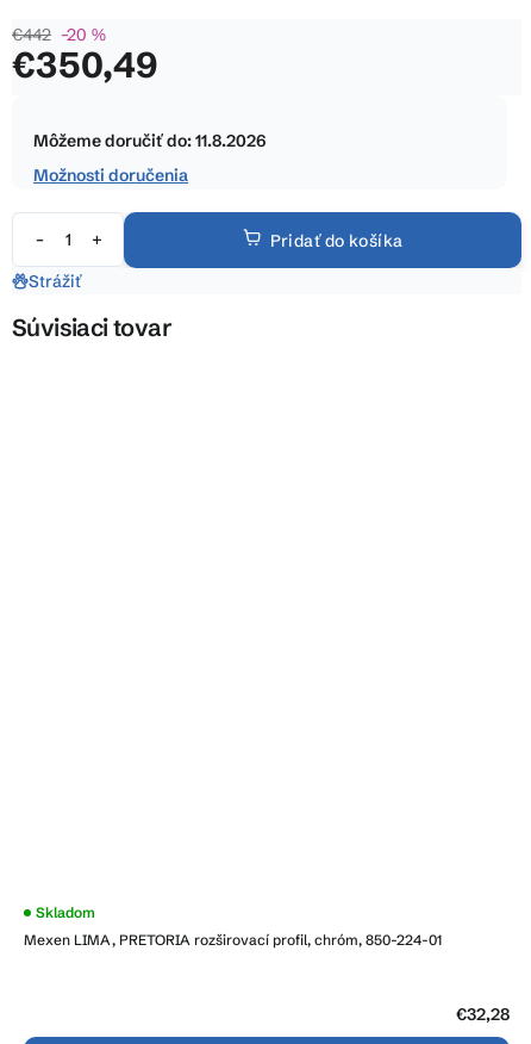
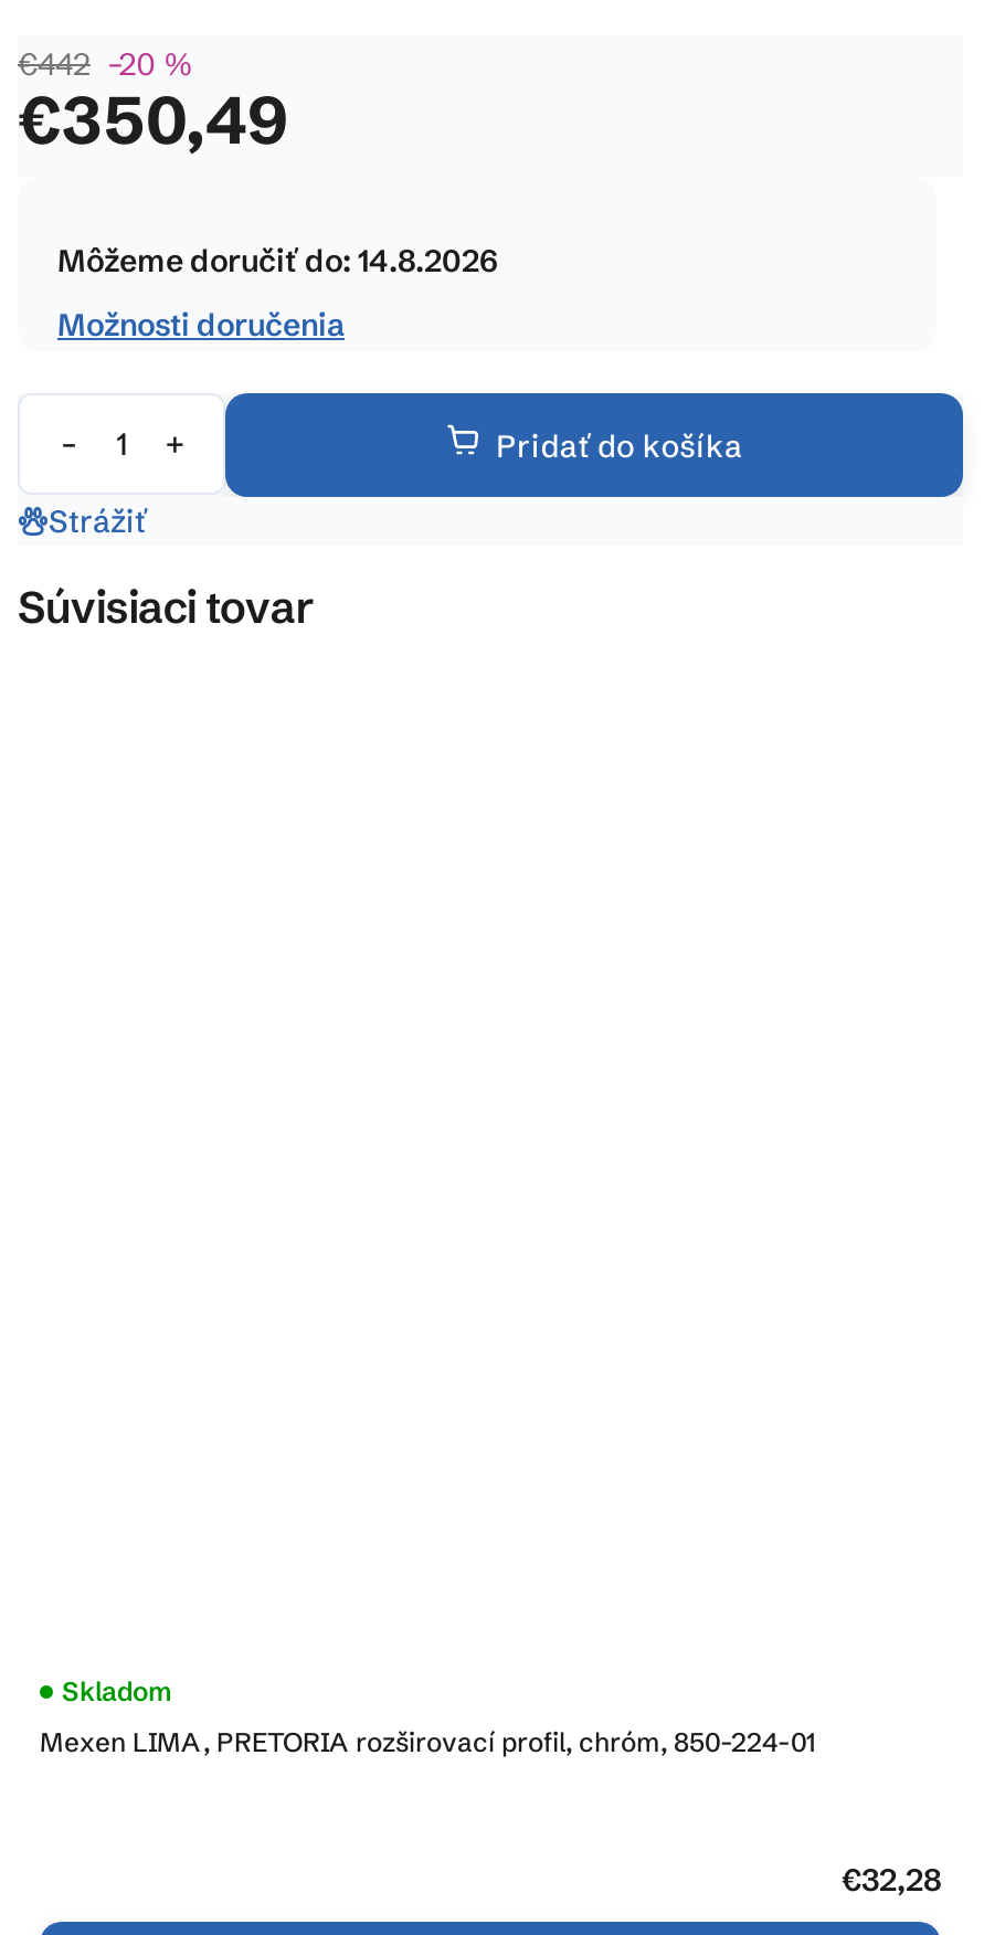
- Môžeme doručiť do: 11.8.2026
+ Môžeme doručiť do: 14.8.2026
